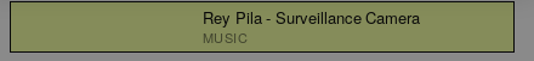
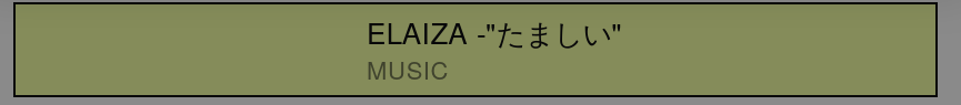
- Rey Pila - Surveillance Camera
+ ELAIZA -"たましい"
